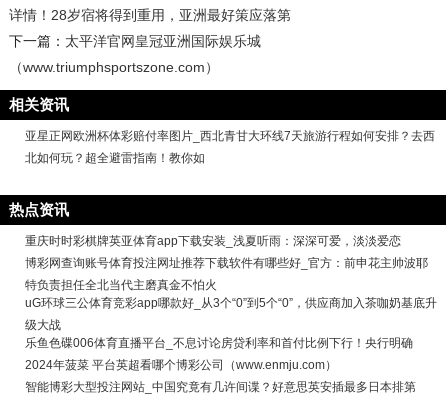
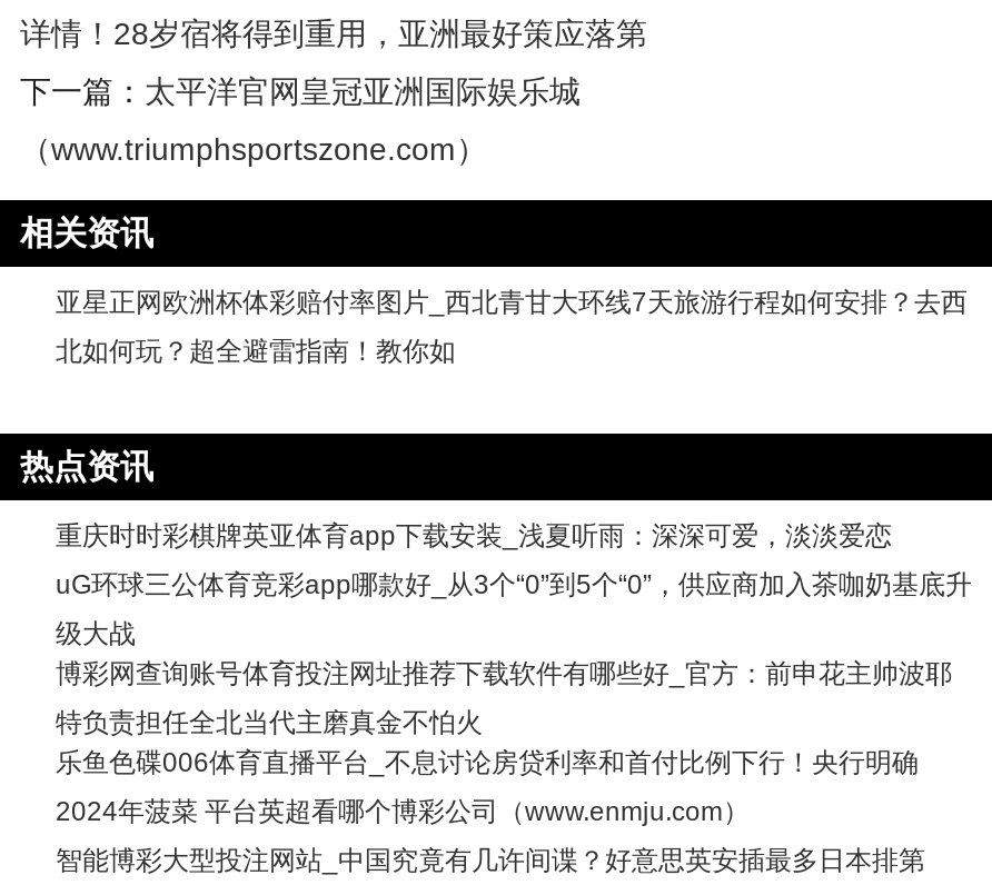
moved down: 博彩网查询账号体育投注网址推荐下载软件有哪些好_官方：前申花主帅波耶 | 特负责担任全北当代主磨真金不怕火

moved up: uG环球三公体育竞彩app哪款好_从3个“0”到5个“0”，供应商加入茶咖奶基底升 | 级大战
